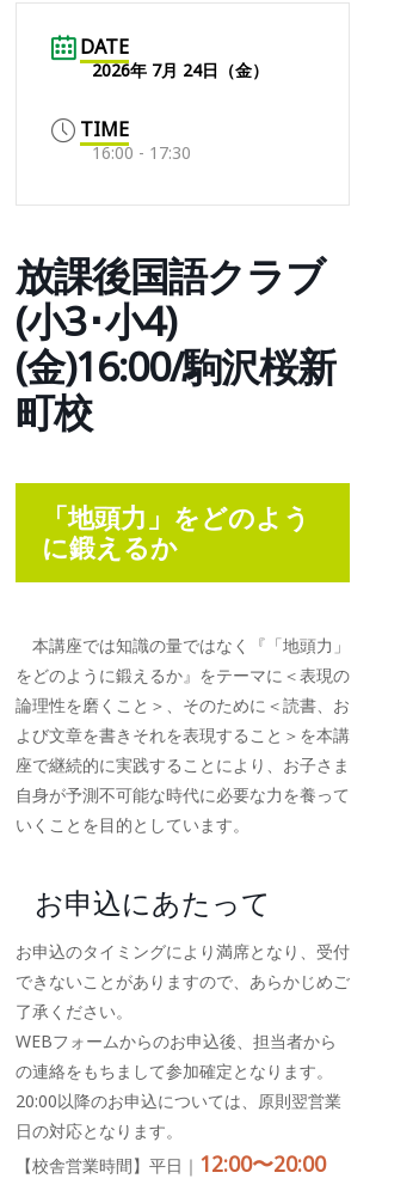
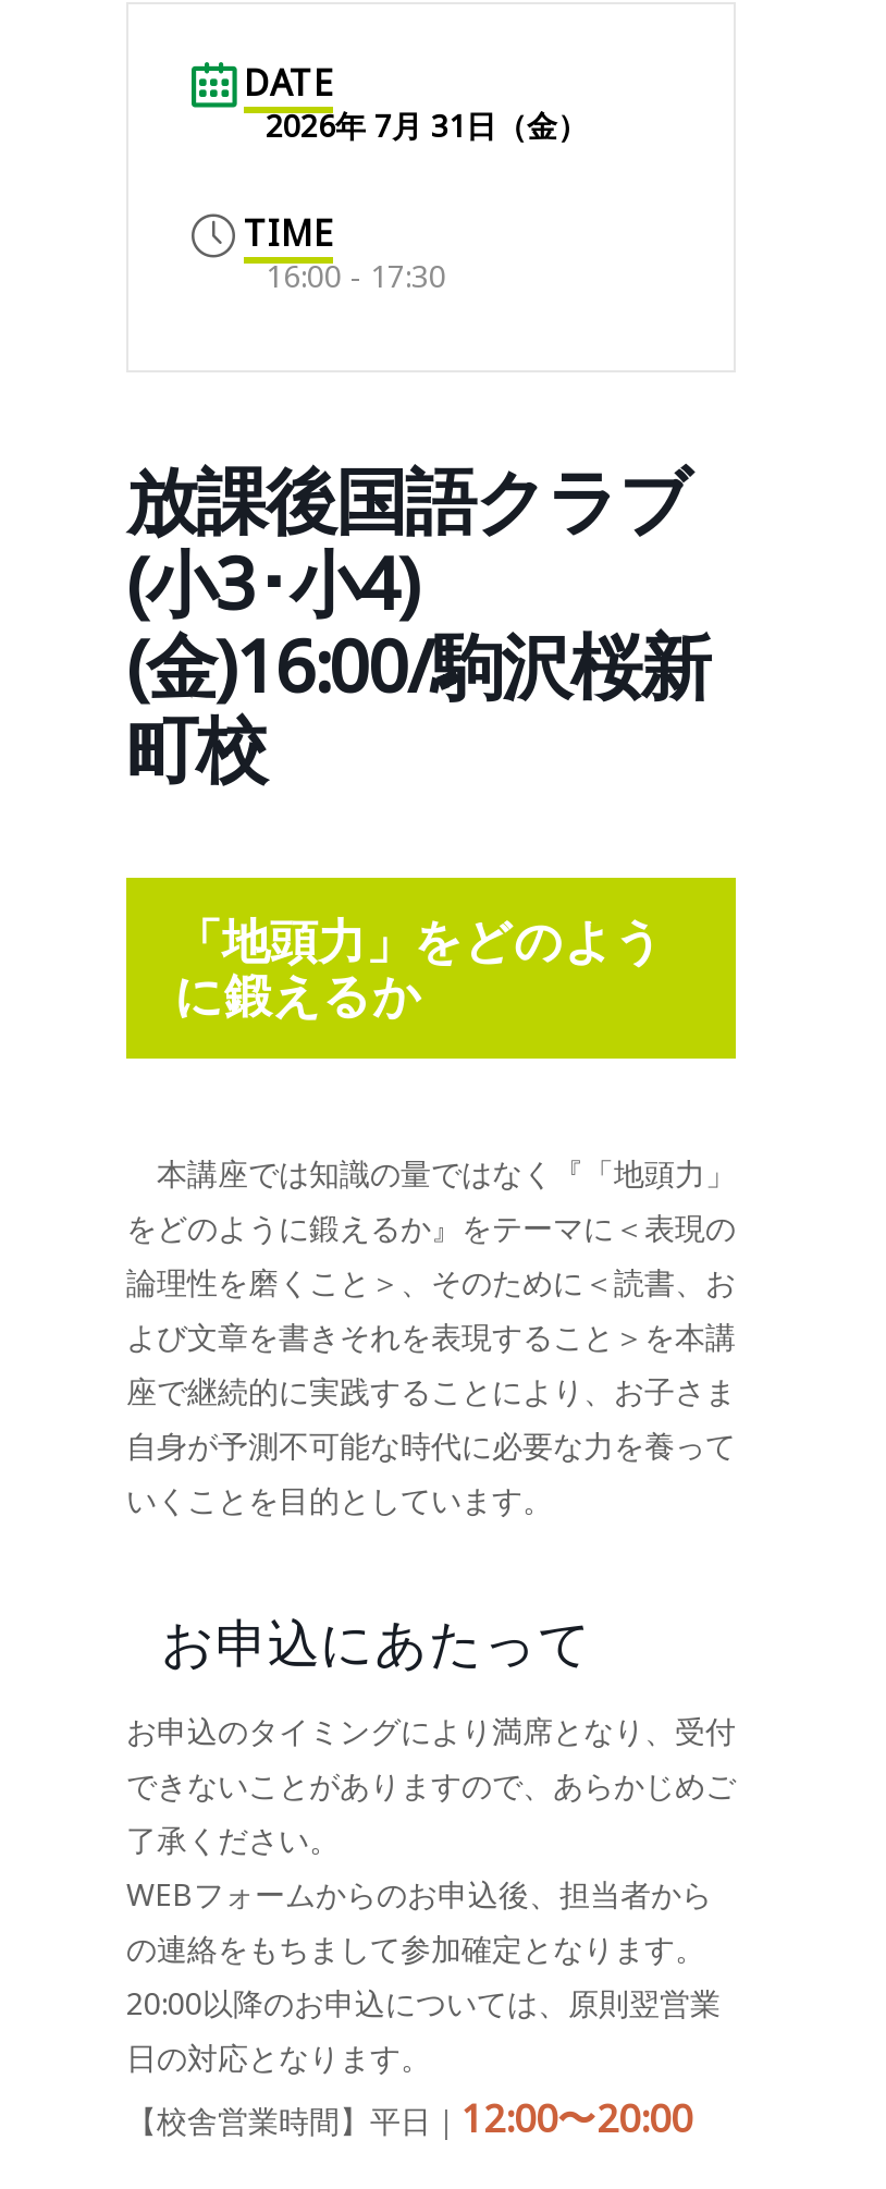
- 2026年 7月 24日（金）
+ 2026年 7月 31日（金）
